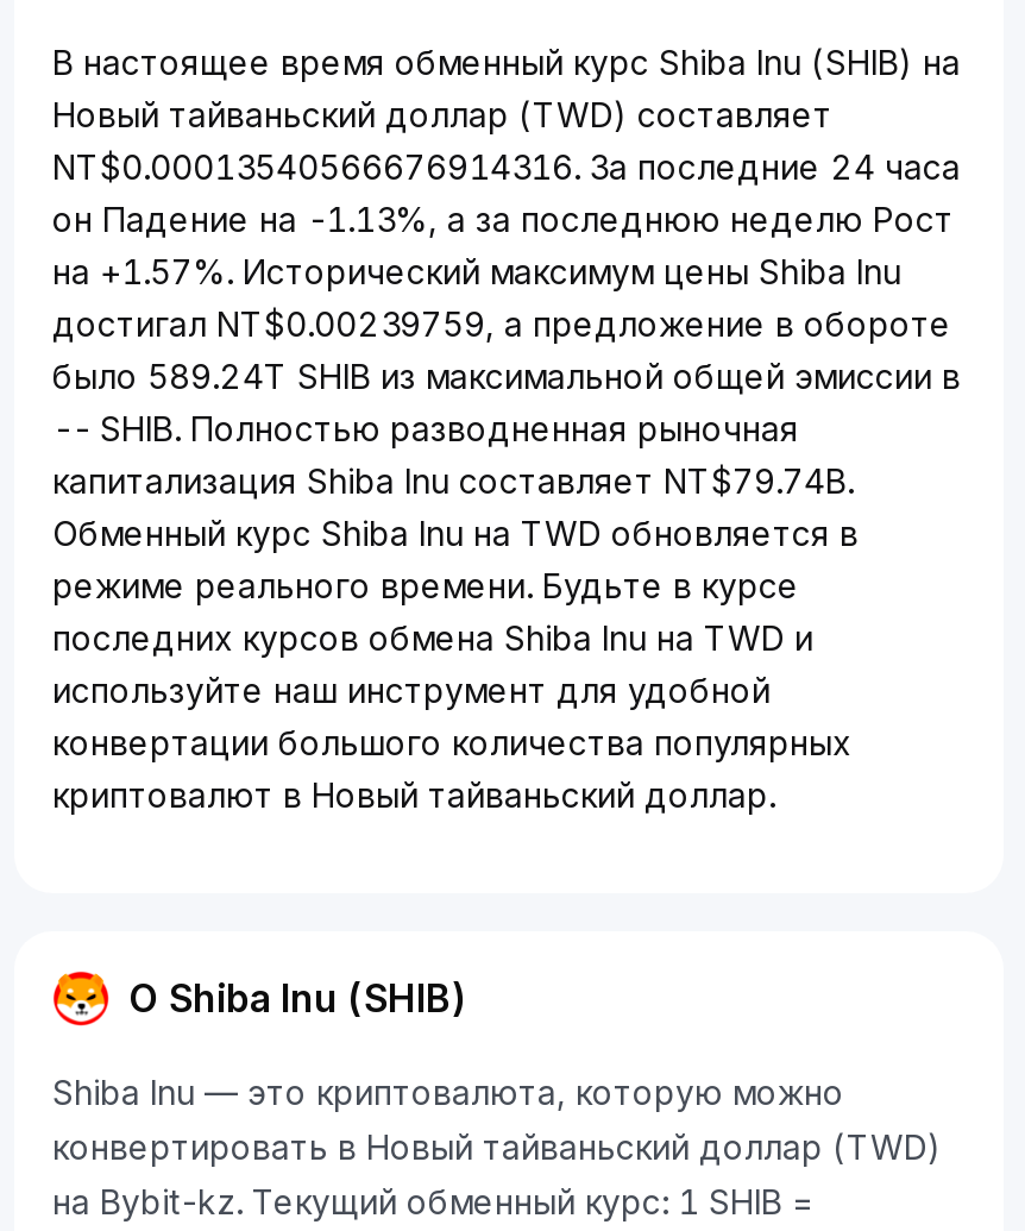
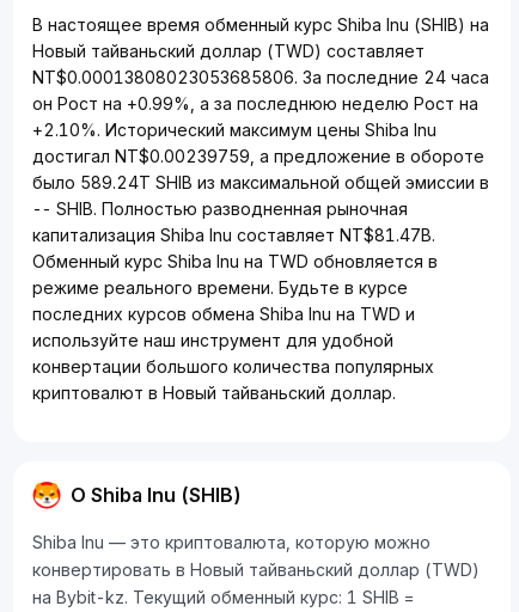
- NT$0.00013540566676914316. За последние 24 часа
- он Падение на -1.13%, а за последнюю неделю Рост
- на +1.57%. Исторический максимум цены Shiba Inu
+ NT$0.00013808023053685806. За последние 24 часа
+ он Рост на +0.99%, а за последнюю неделю Рост на
+ +2.10%. Исторический максимум цены Shiba Inu

- капитализация Shiba Inu составляет NT$79.74B.
+ капитализация Shiba Inu составляет NT$81.47B.
